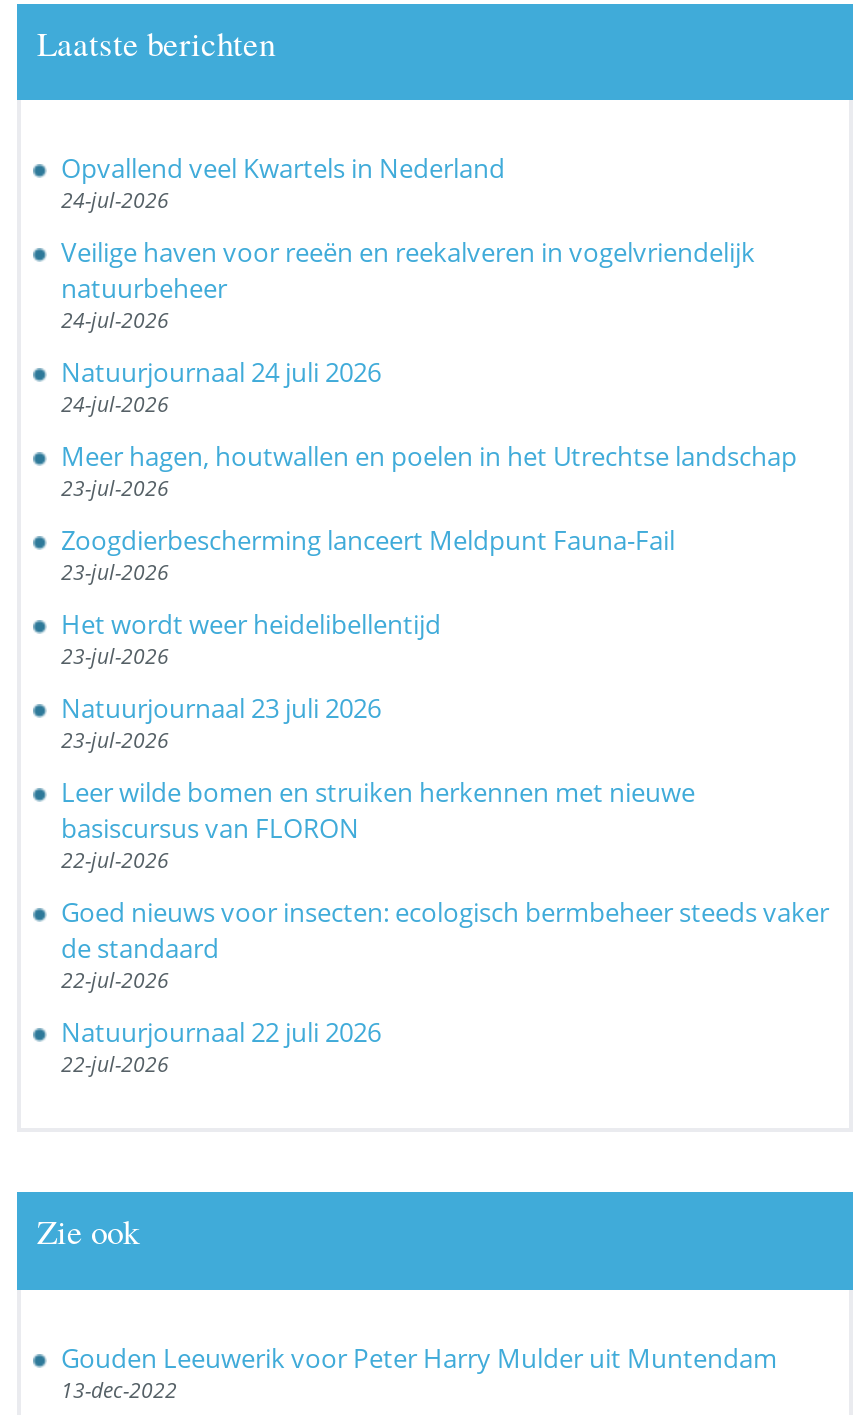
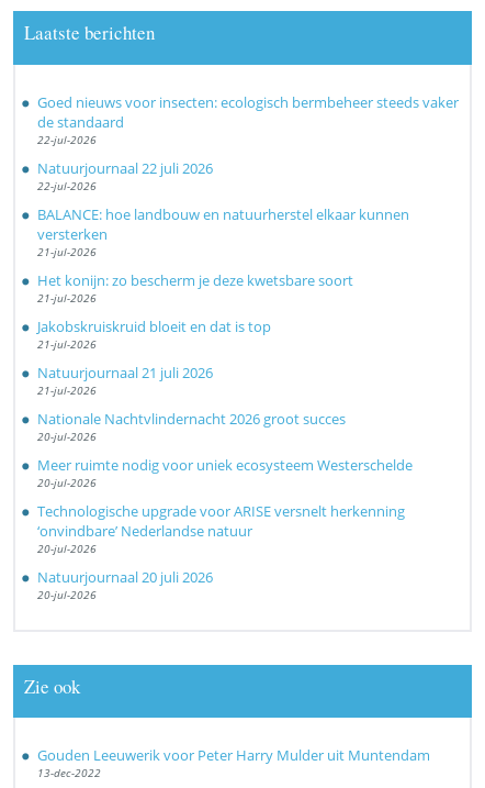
- Opvallend veel Kwartels in Nederland
- 24-jul-2026
- Veilige haven voor reeën en reekalveren in vogelvriendelijk
- natuurbeheer
- 24-jul-2026
- Natuurjournaal 24 juli 2026
- 24-jul-2026
- Meer hagen, houtwallen en poelen in het Utrechtse landschap
- 23-jul-2026
- Zoogdierbescherming lanceert Meldpunt Fauna-Fail
- 23-jul-2026
- Het wordt weer heidelibellentijd
- 23-jul-2026
- Natuurjournaal 23 juli 2026
- 23-jul-2026
- Leer wilde bomen en struiken herkennen met nieuwe
- basiscursus van FLORON
- 22-jul-2026

moved up: Goed nieuws voor insecten: ecologisch bermbeheer steeds vaker | de standaard | 22-jul-2026 | Natuurjournaal 22 juli 2026 | 22-jul-2026

+ BALANCE: hoe landbouw en natuurherstel elkaar kunnen
+ versterken
+ 21-jul-2026
+ Het konijn: zo bescherm je deze kwetsbare soort
+ 21-jul-2026
+ Jakobskruiskruid bloeit en dat is top
+ 21-jul-2026
+ Natuurjournaal 21 juli 2026
+ 21-jul-2026
+ Nationale Nachtvlindernacht 2026 groot succes
+ 20-jul-2026
+ Meer ruimte nodig voor uniek ecosysteem Westerschelde
+ 20-jul-2026
+ Technologische upgrade voor ARISE versnelt herkenning
+ ‘onvindbare’ Nederlandse natuur
+ 20-jul-2026
+ Natuurjournaal 20 juli 2026
+ 20-jul-2026
